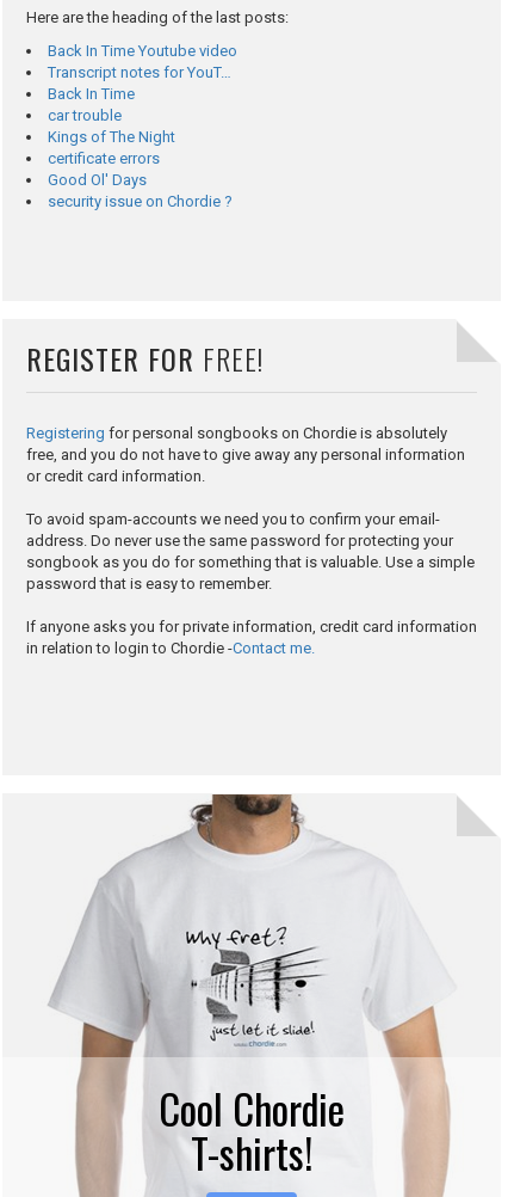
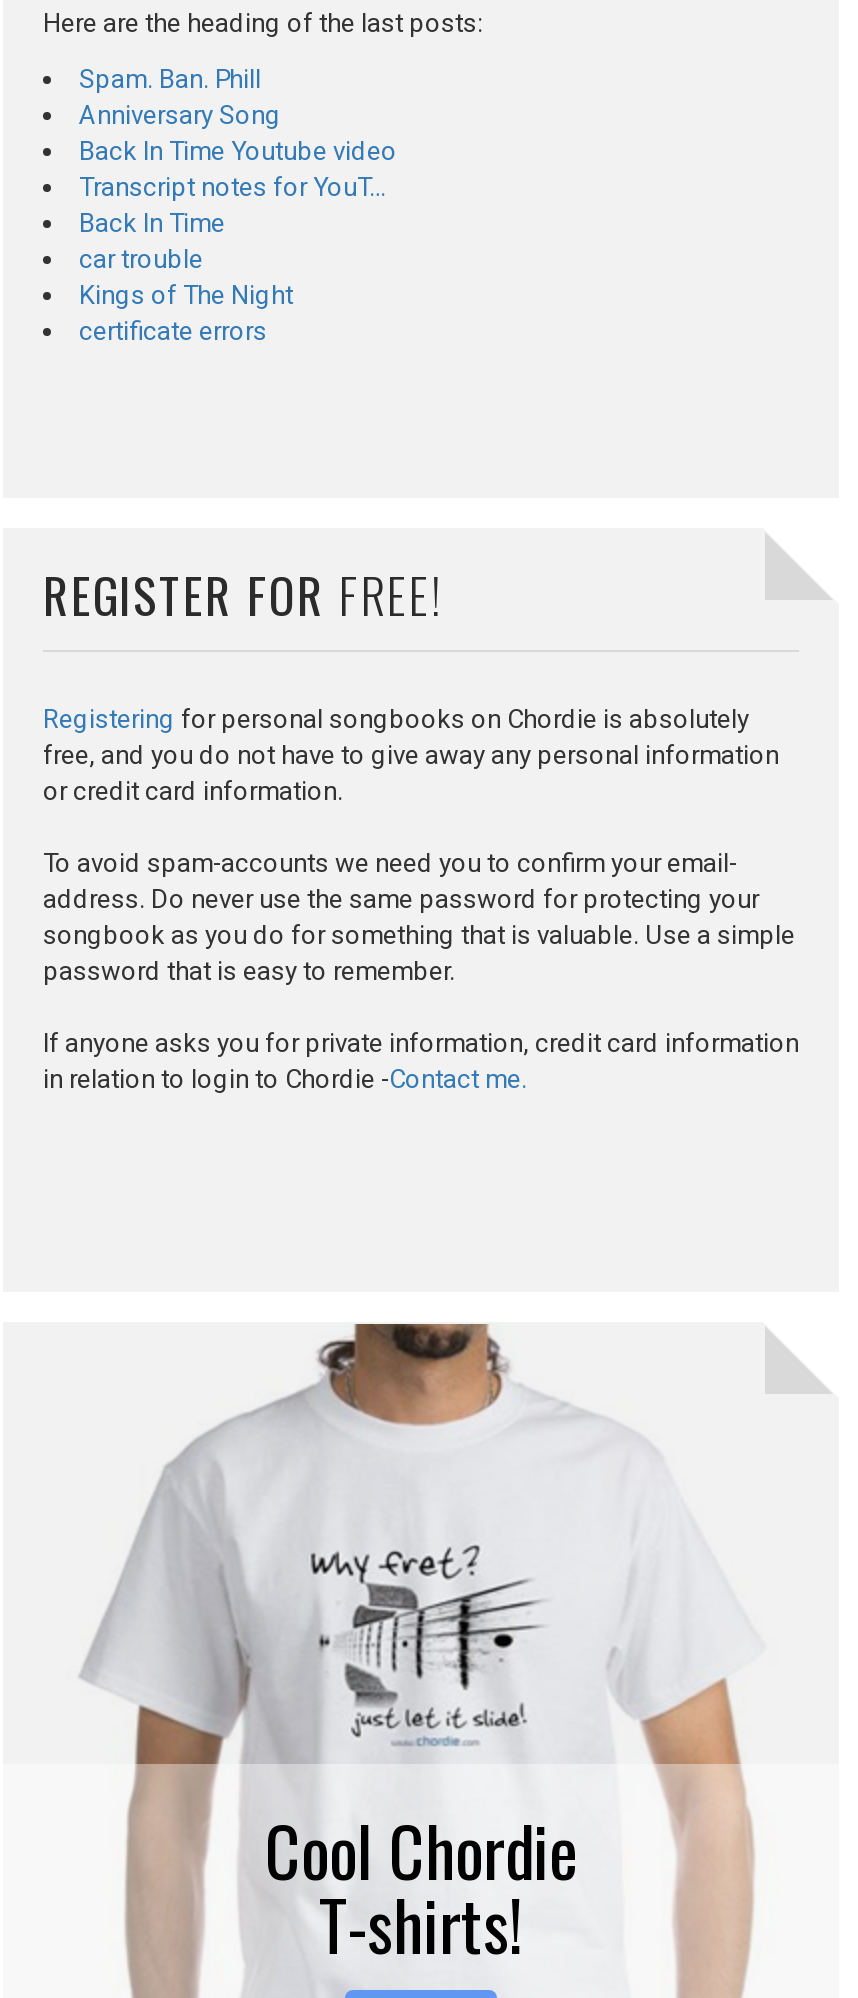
+ Spam. Ban. Phill
+ Anniversary Song

moved down: Back In Time Youtube video | Transcript notes for YouT… | Back In Time | car trouble | Kings of The Night | certificate errors

- Good Ol' Days
- security issue on Chordie ?
